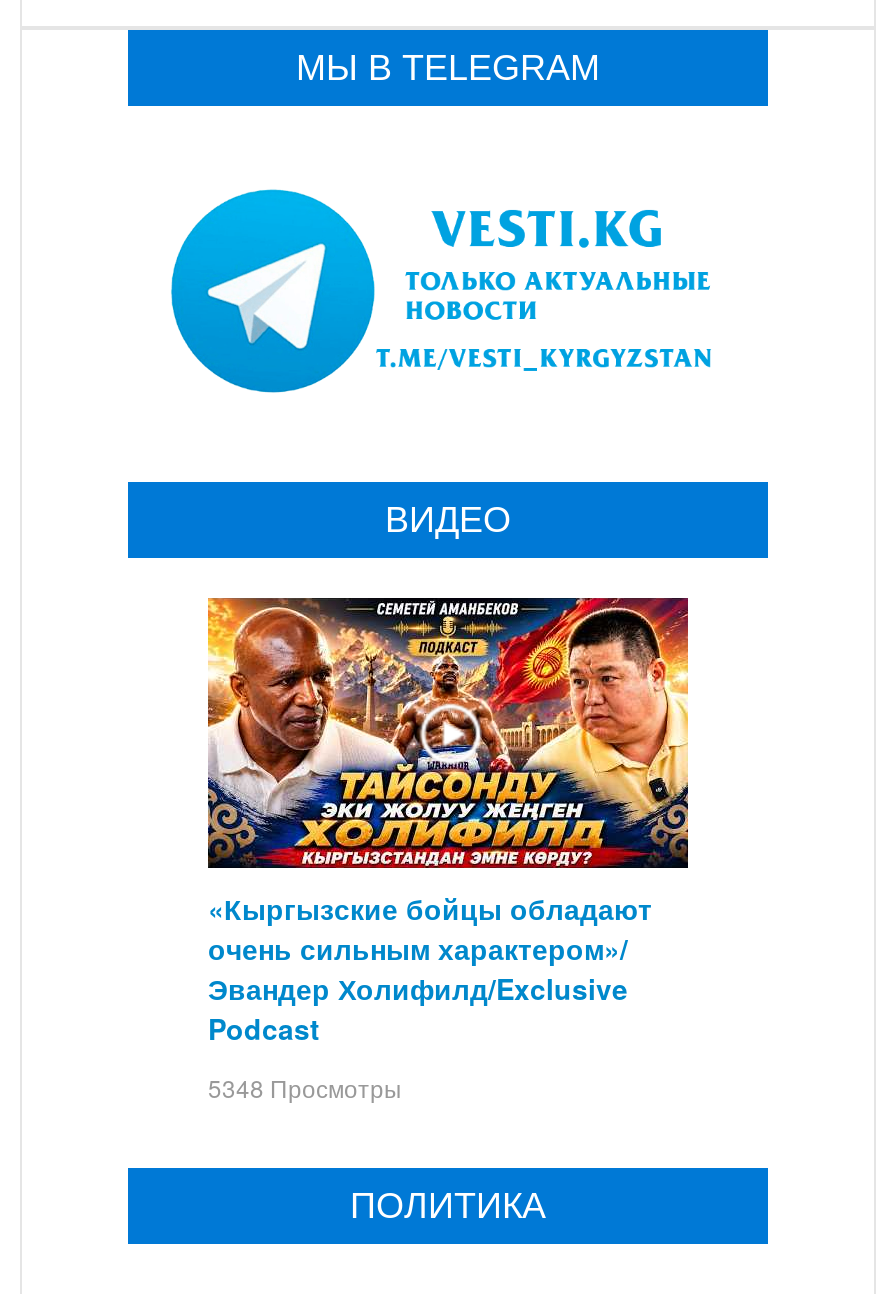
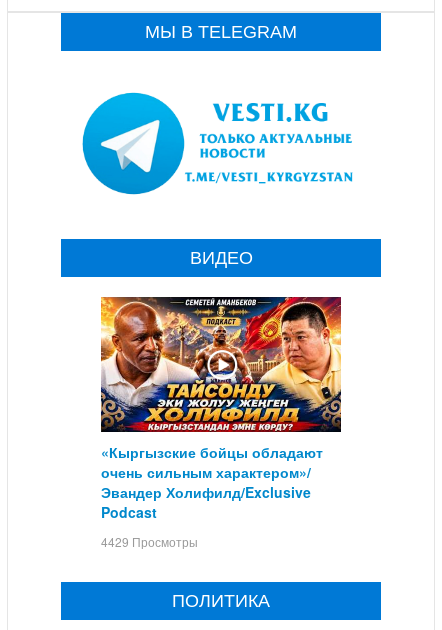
- 5348 Просмотры
+ 4429 Просмотры
